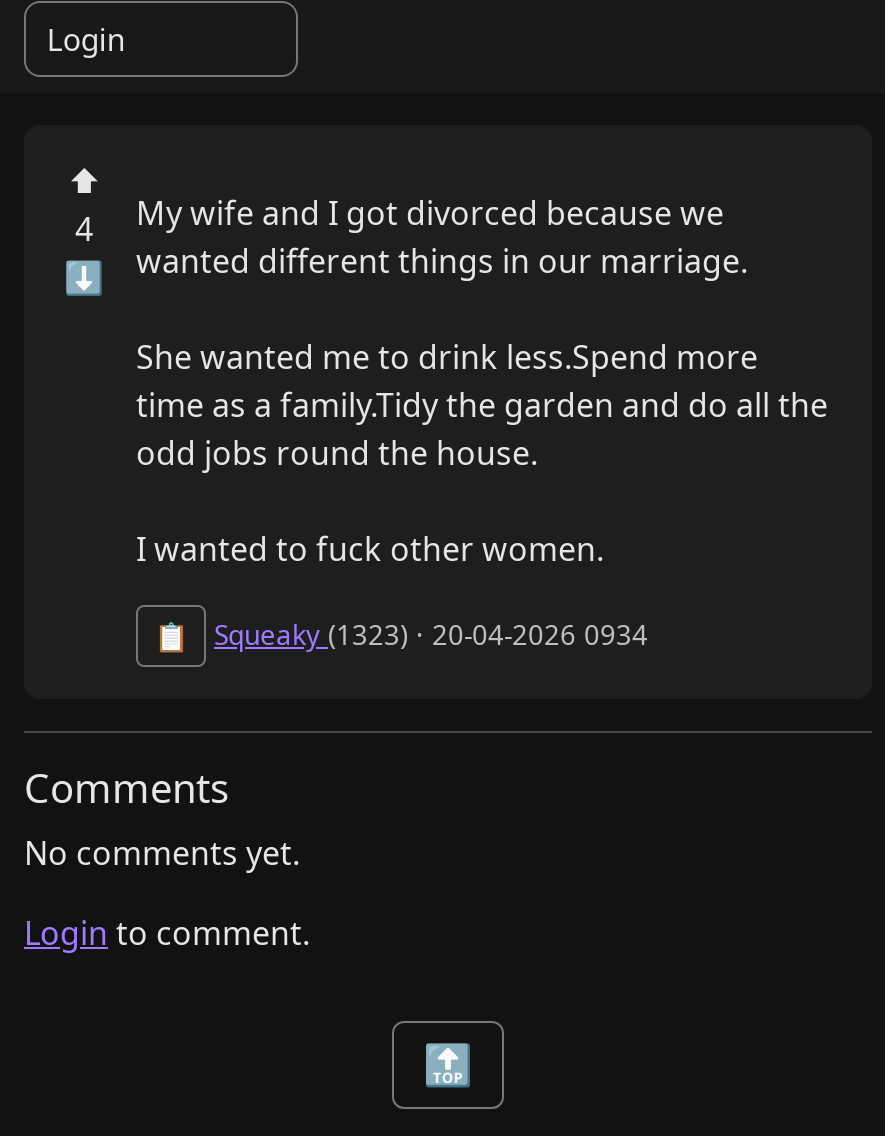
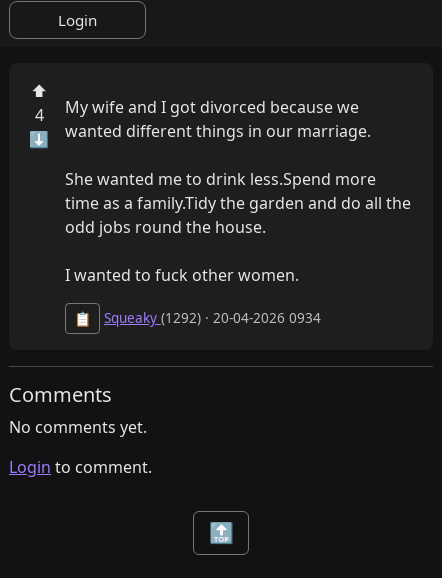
- Squeaky (1323) · 20-04-2026 0934
+ Squeaky (1292) · 20-04-2026 0934
